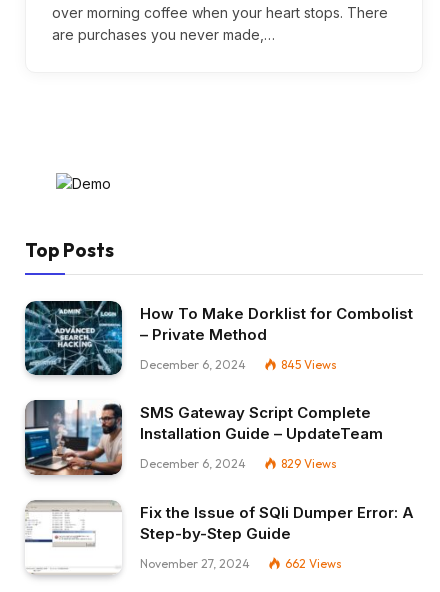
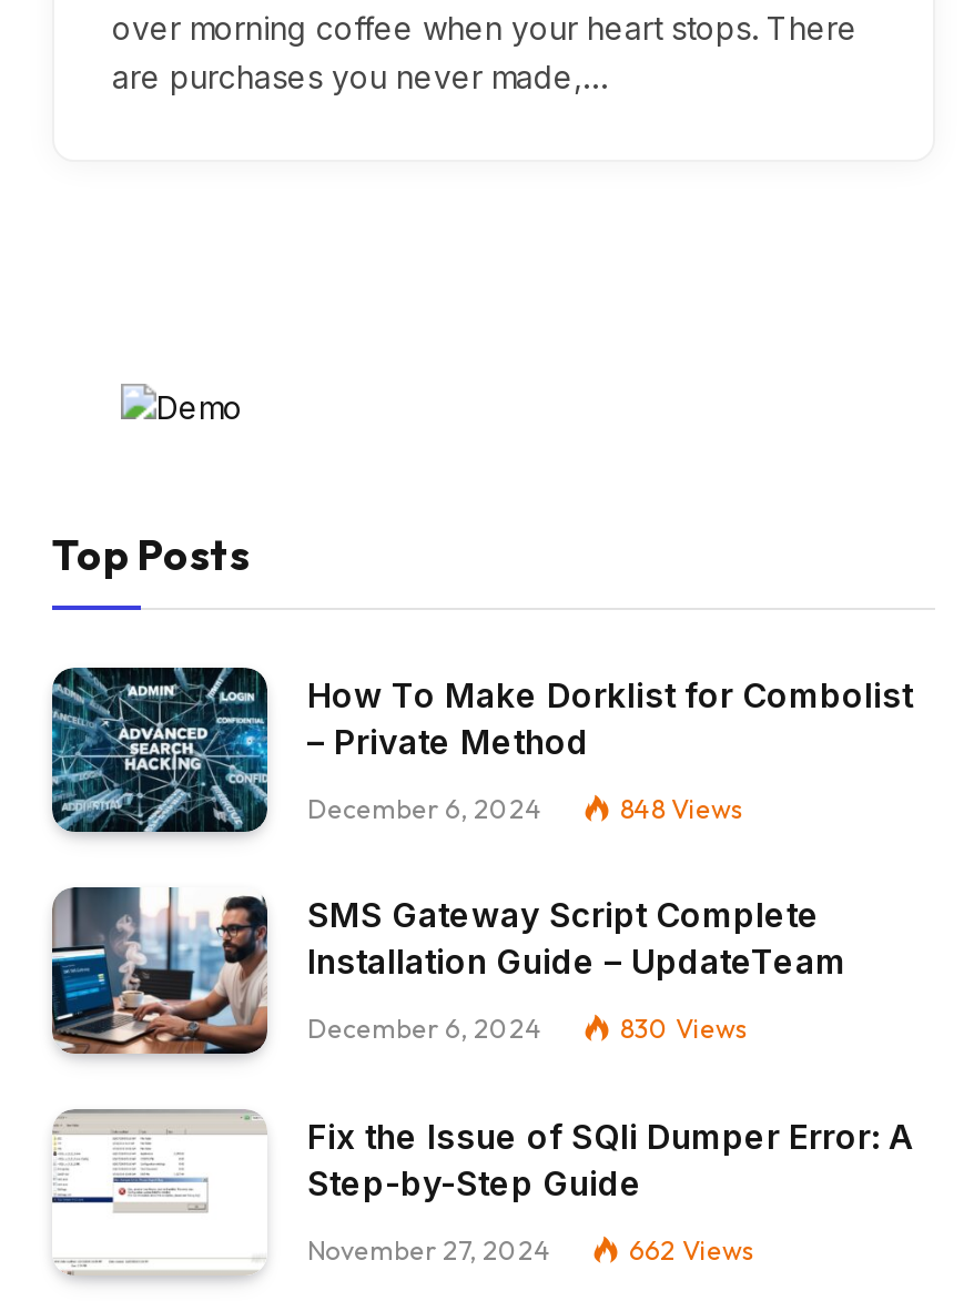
- 845 Views
+ 848 Views

- 829 Views
+ 830 Views
